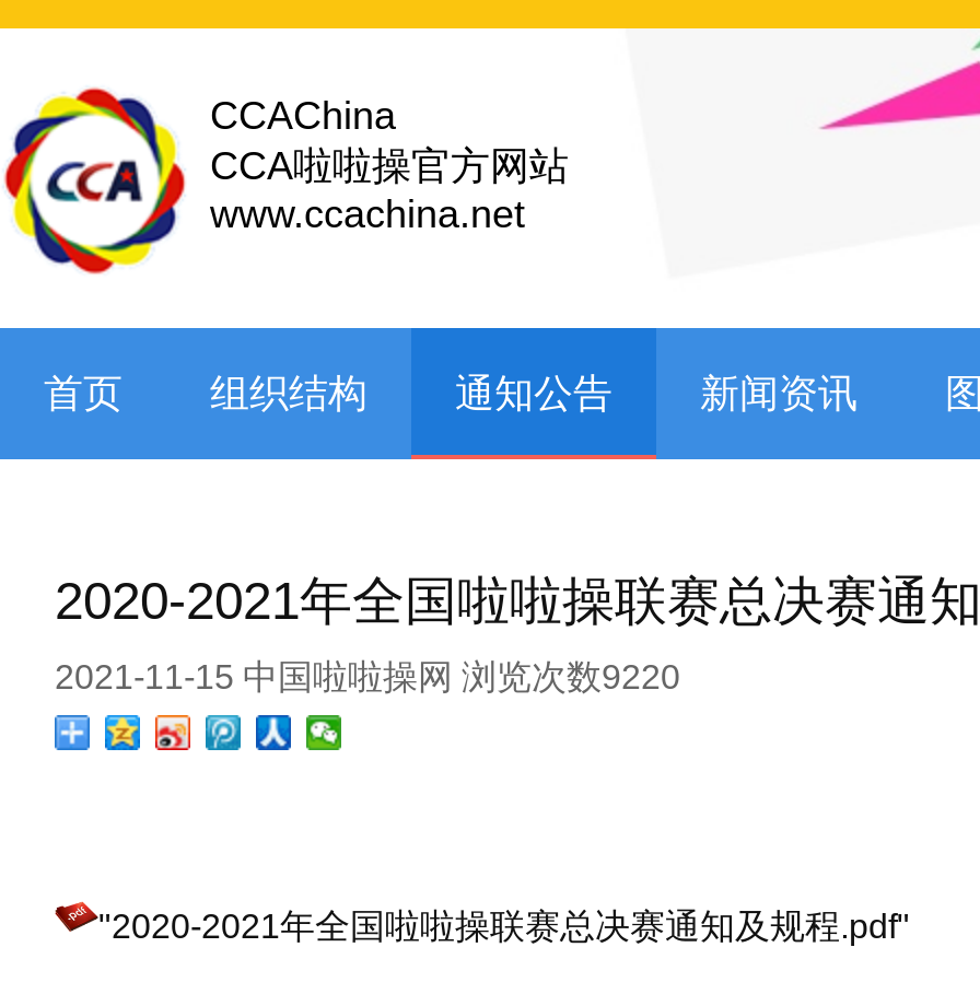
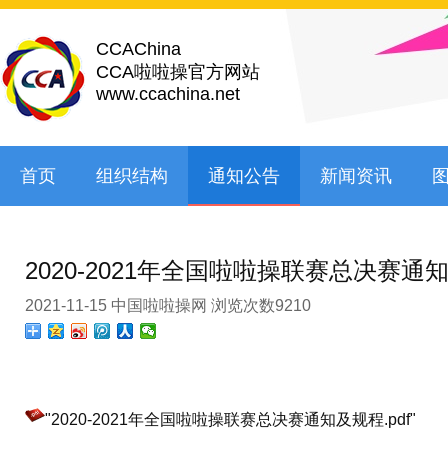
- 2021-11-15 中国啦啦操网 浏览次数9220
+ 2021-11-15 中国啦啦操网 浏览次数9210
